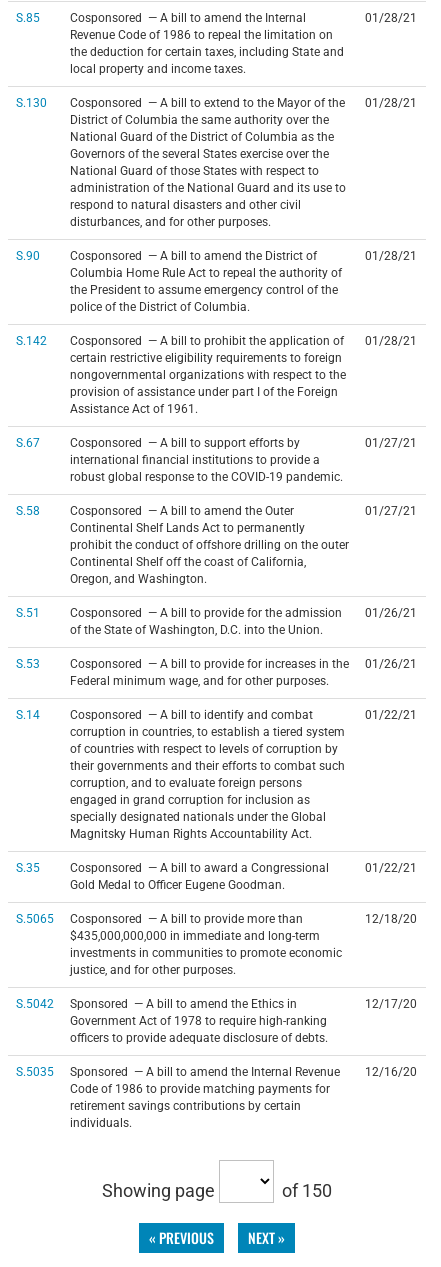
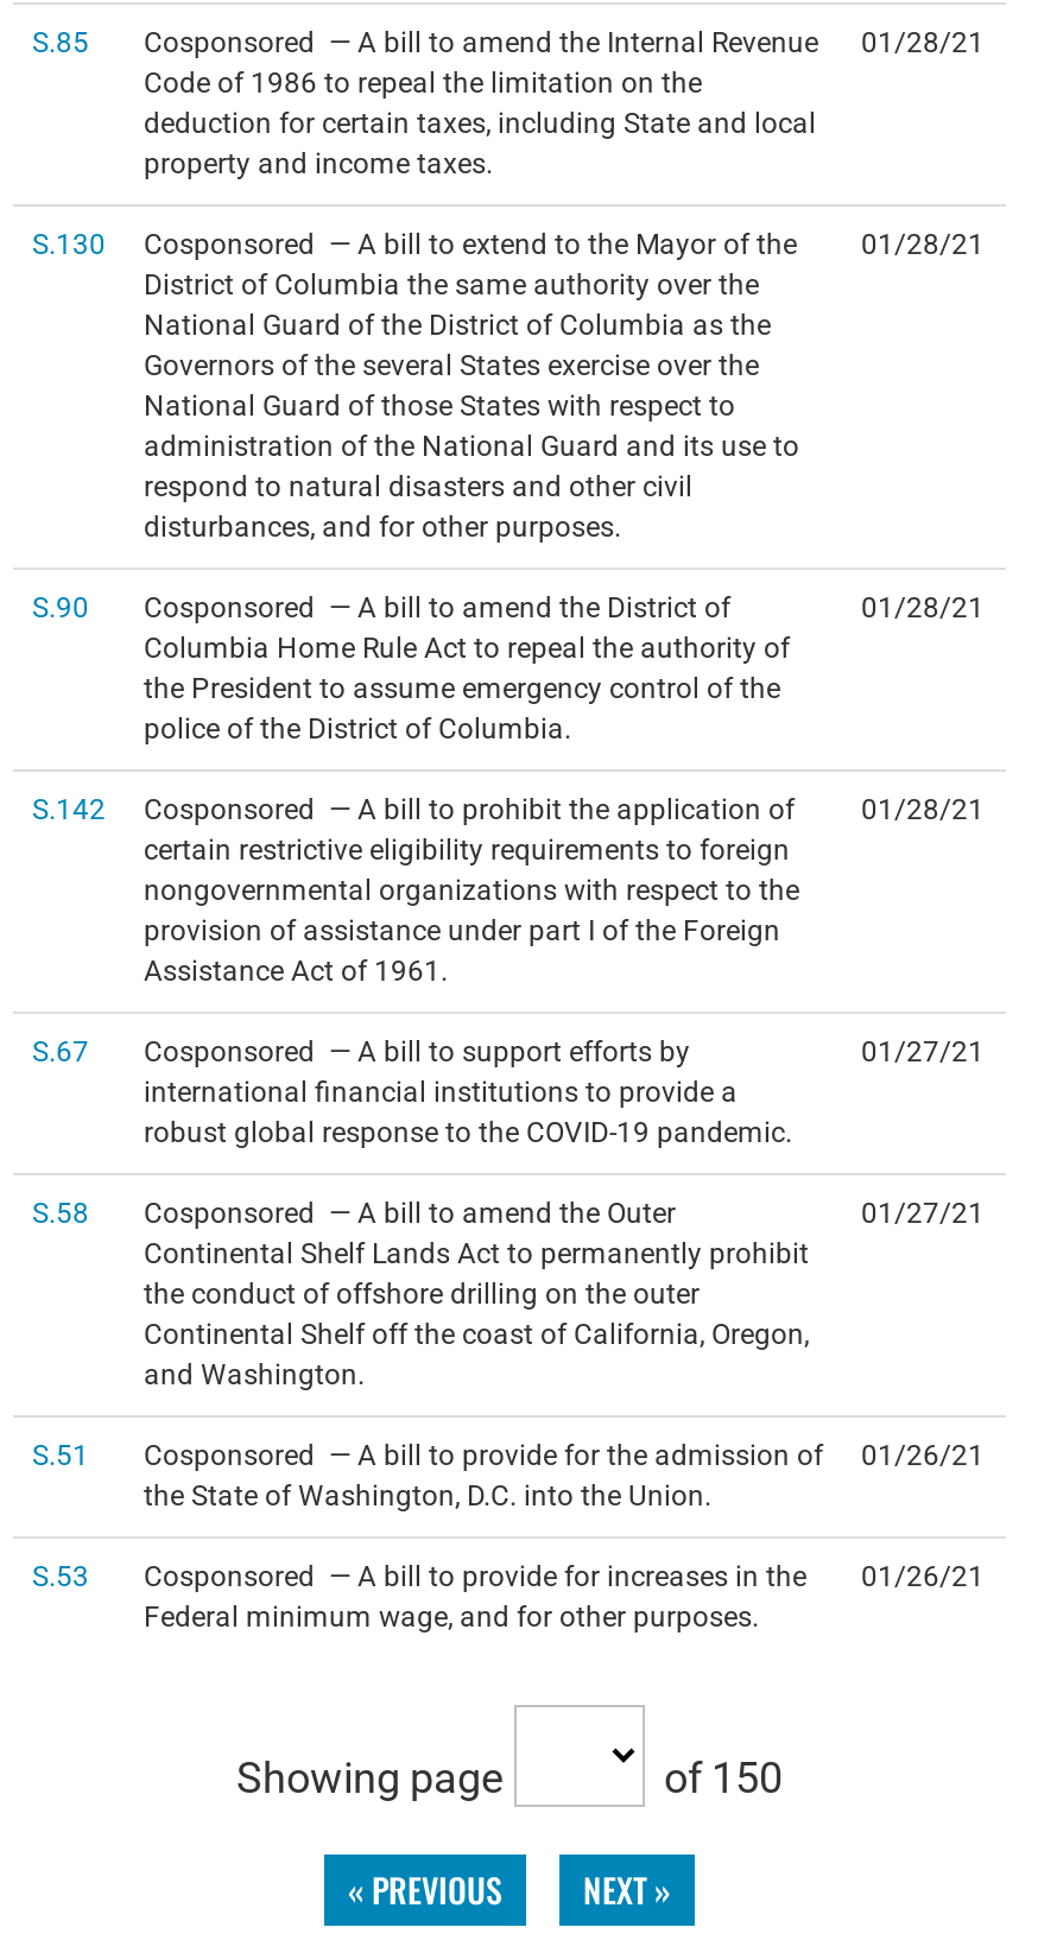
- S.14
- Cosponsored — A bill to identify and combat
- corruption in countries, to establish a tiered system
- of countries with respect to levels of corruption by
- their governments and their efforts to combat such
- corruption, and to evaluate foreign persons
- engaged in grand corruption for inclusion as
- specially designated nationals under the Global
- Magnitsky Human Rights Accountability Act.

- 01/22/21

- S.35
- Cosponsored — A bill to award a Congressional
- Gold Medal to Officer Eugene Goodman.

- 01/22/21

- S.5065
- Cosponsored — A bill to provide more than
- $435,000,000,000 in immediate and long-term
- investments in communities to promote economic
- justice, and for other purposes.

- 12/18/20

- S.5042
- Sponsored — A bill to amend the Ethics in
- Government Act of 1978 to require high-ranking
- officers to provide adequate disclosure of debts.

- 12/17/20

- S.5035
- Sponsored — A bill to amend the Internal Revenue
- Code of 1986 to provide matching payments for
- retirement savings contributions by certain
- individuals.

- 12/16/20
